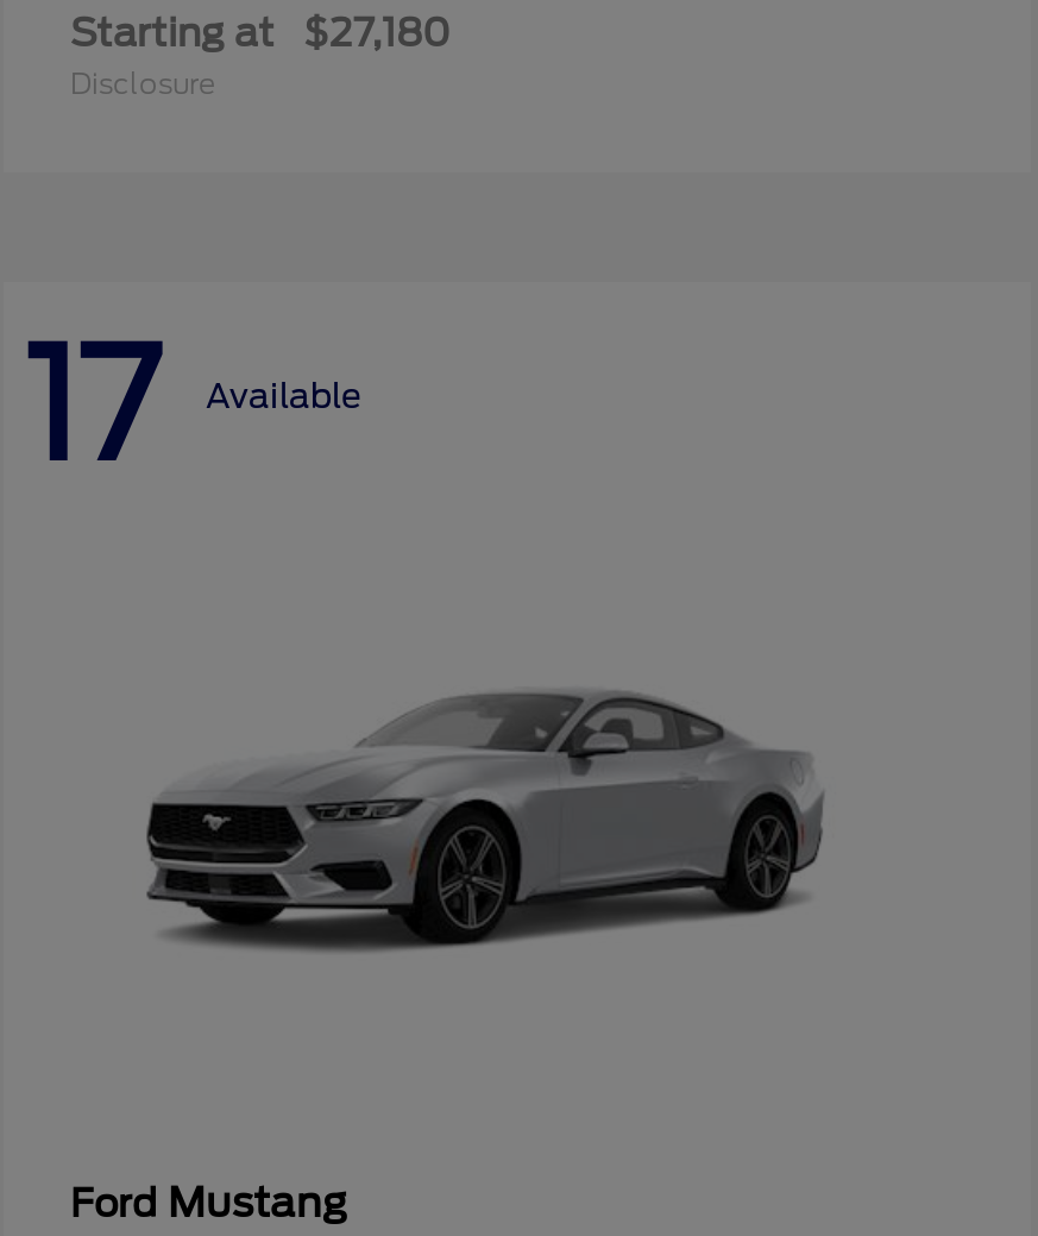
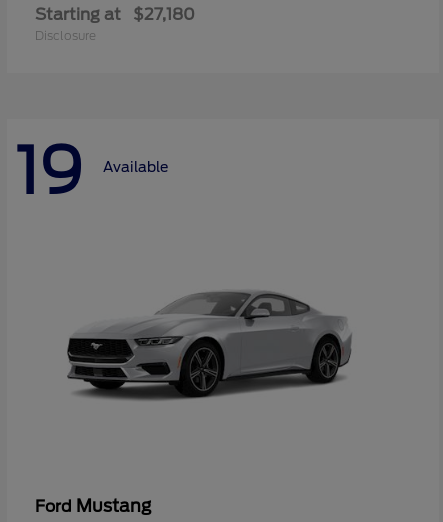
- 17 Available
+ 19 Available
